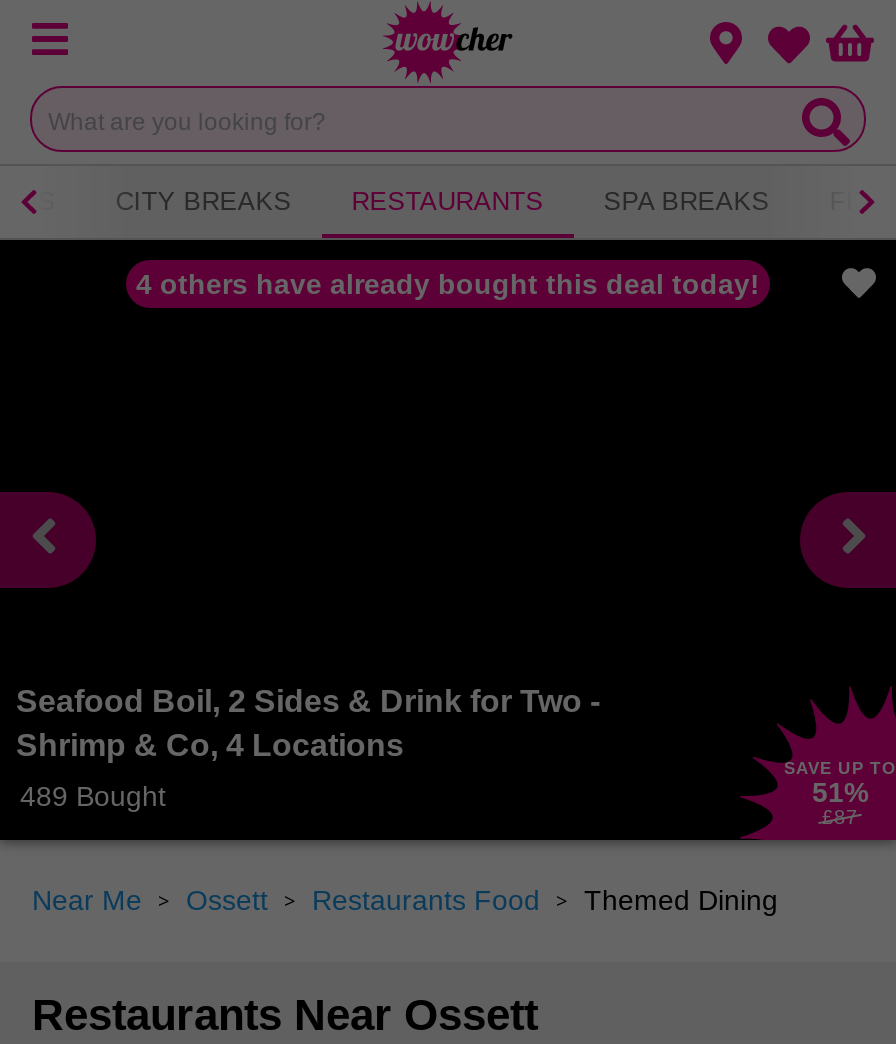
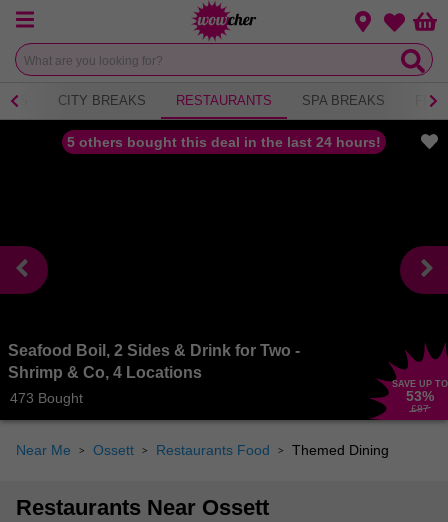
- 4 others have already bought this deal today!
+ 5 others bought this deal in the last 24 hours!

- 489 Bought
+ 473 Bought

- 51%
+ 53%
